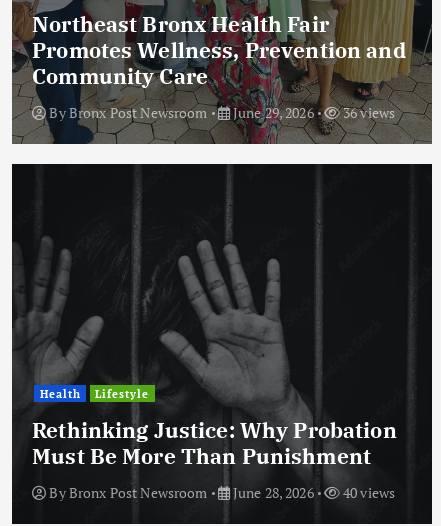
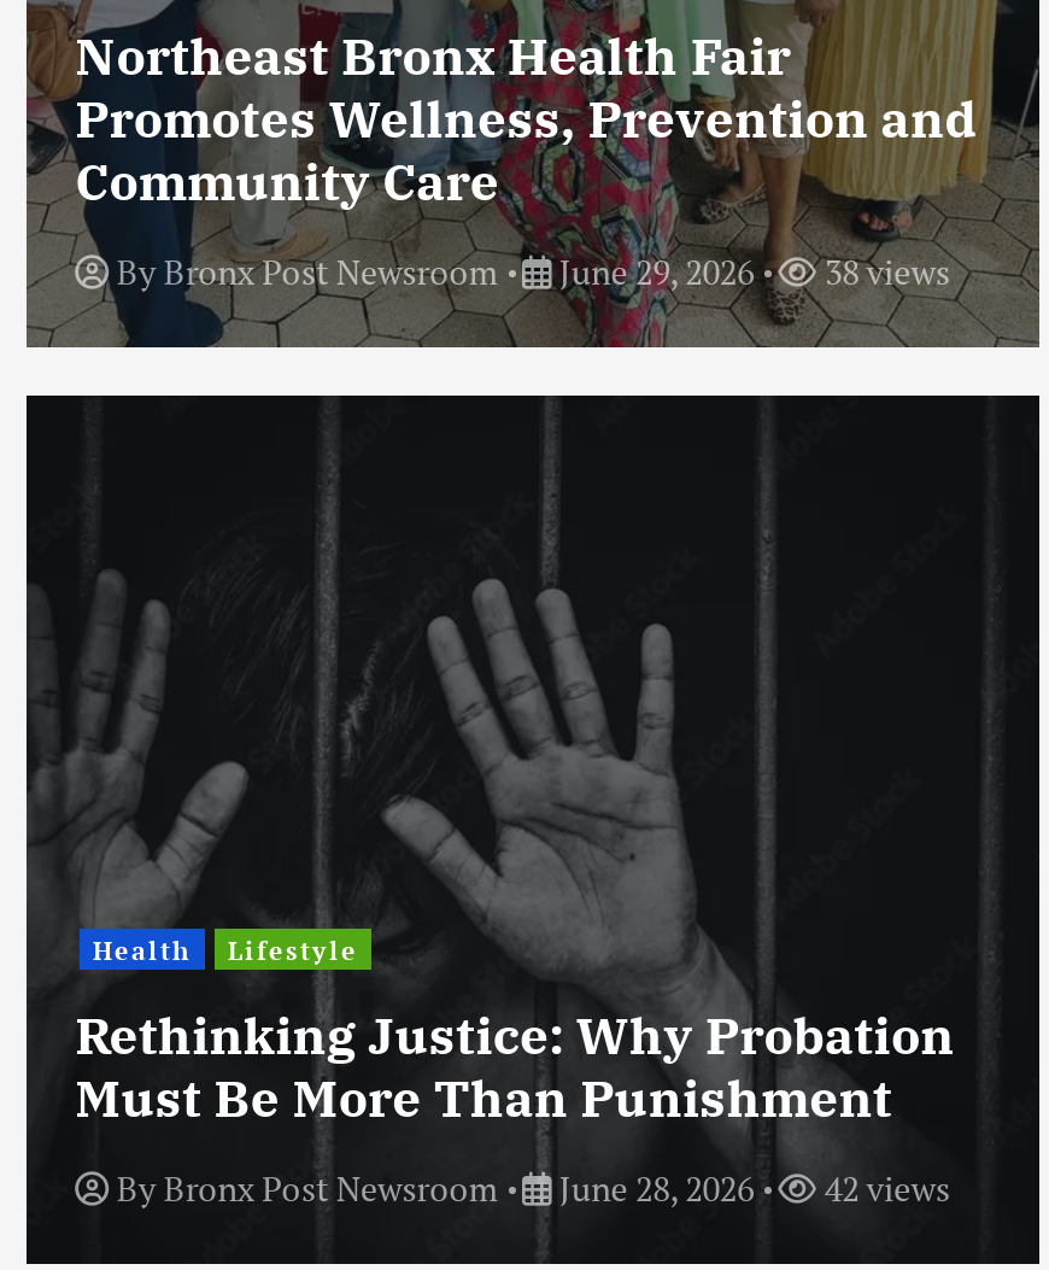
- By Bronx Post Newsroom June 29, 2026 36 views
+ By Bronx Post Newsroom June 29, 2026 38 views

- By Bronx Post Newsroom June 28, 2026 40 views
+ By Bronx Post Newsroom June 28, 2026 42 views
